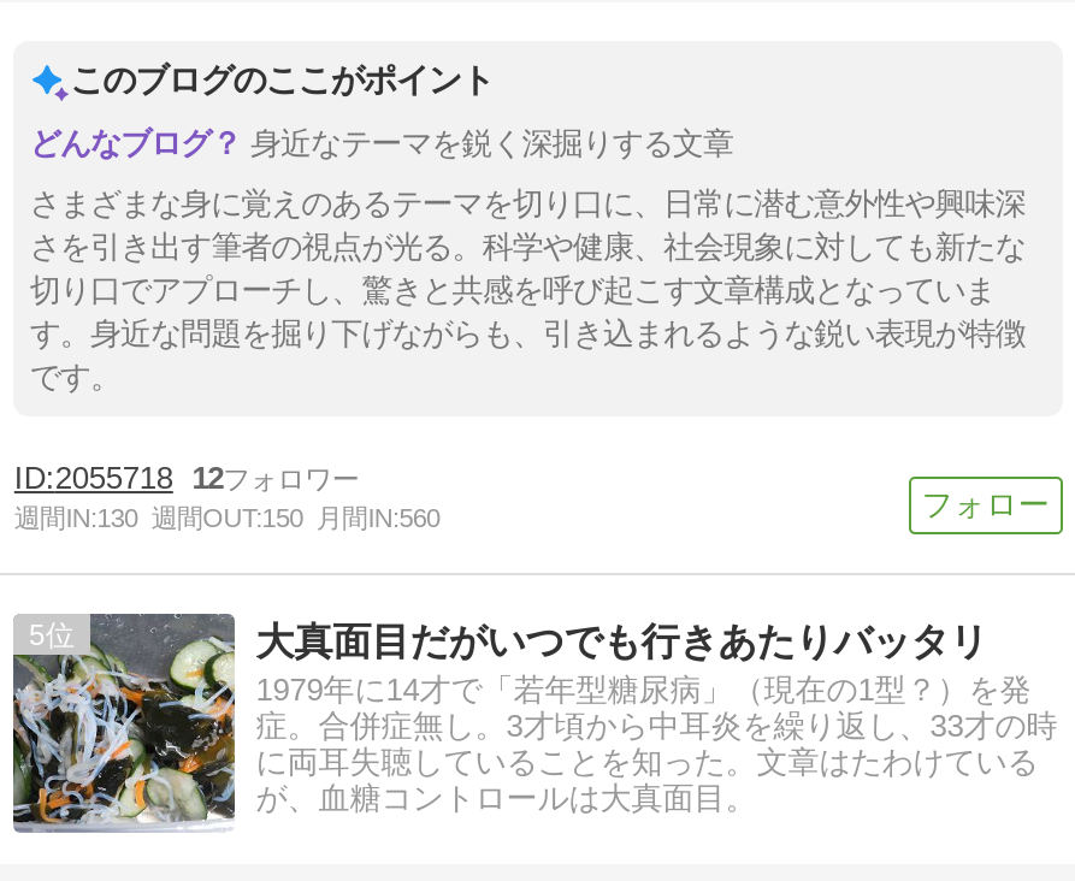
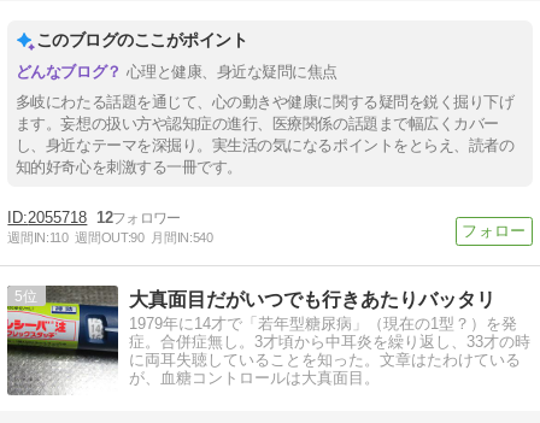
- 身近なテーマを鋭く深掘りする文章
+ 心理と健康、身近な疑問に焦点

- さまざまな身に覚えのあるテーマを切り口に、日常に潜む意外性や興味深
- さを引き出す筆者の視点が光る。科学や健康、社会現象に対しても新たな
- 切り口でアプローチし、驚きと共感を呼び起こす文章構成となっていま
- す。身近な問題を掘り下げながらも、引き込まれるような鋭い表現が特徴
- です。
+ 多岐にわたる話題を通じて、心の動きや健康に関する疑問を鋭く掘り下げ
+ ます。妄想の扱い方や認知症の進行、医療関係の話題まで幅広くカバー
+ し、身近なテーマを深掘り。実生活の気になるポイントをとらえ、読者の
+ 知的好奇心を刺激する一冊です。

- 週間IN:130 週間OUT:150 月間IN:560
+ 週間IN:110 週間OUT:90 月間IN:540

- [image]
+ [image]
